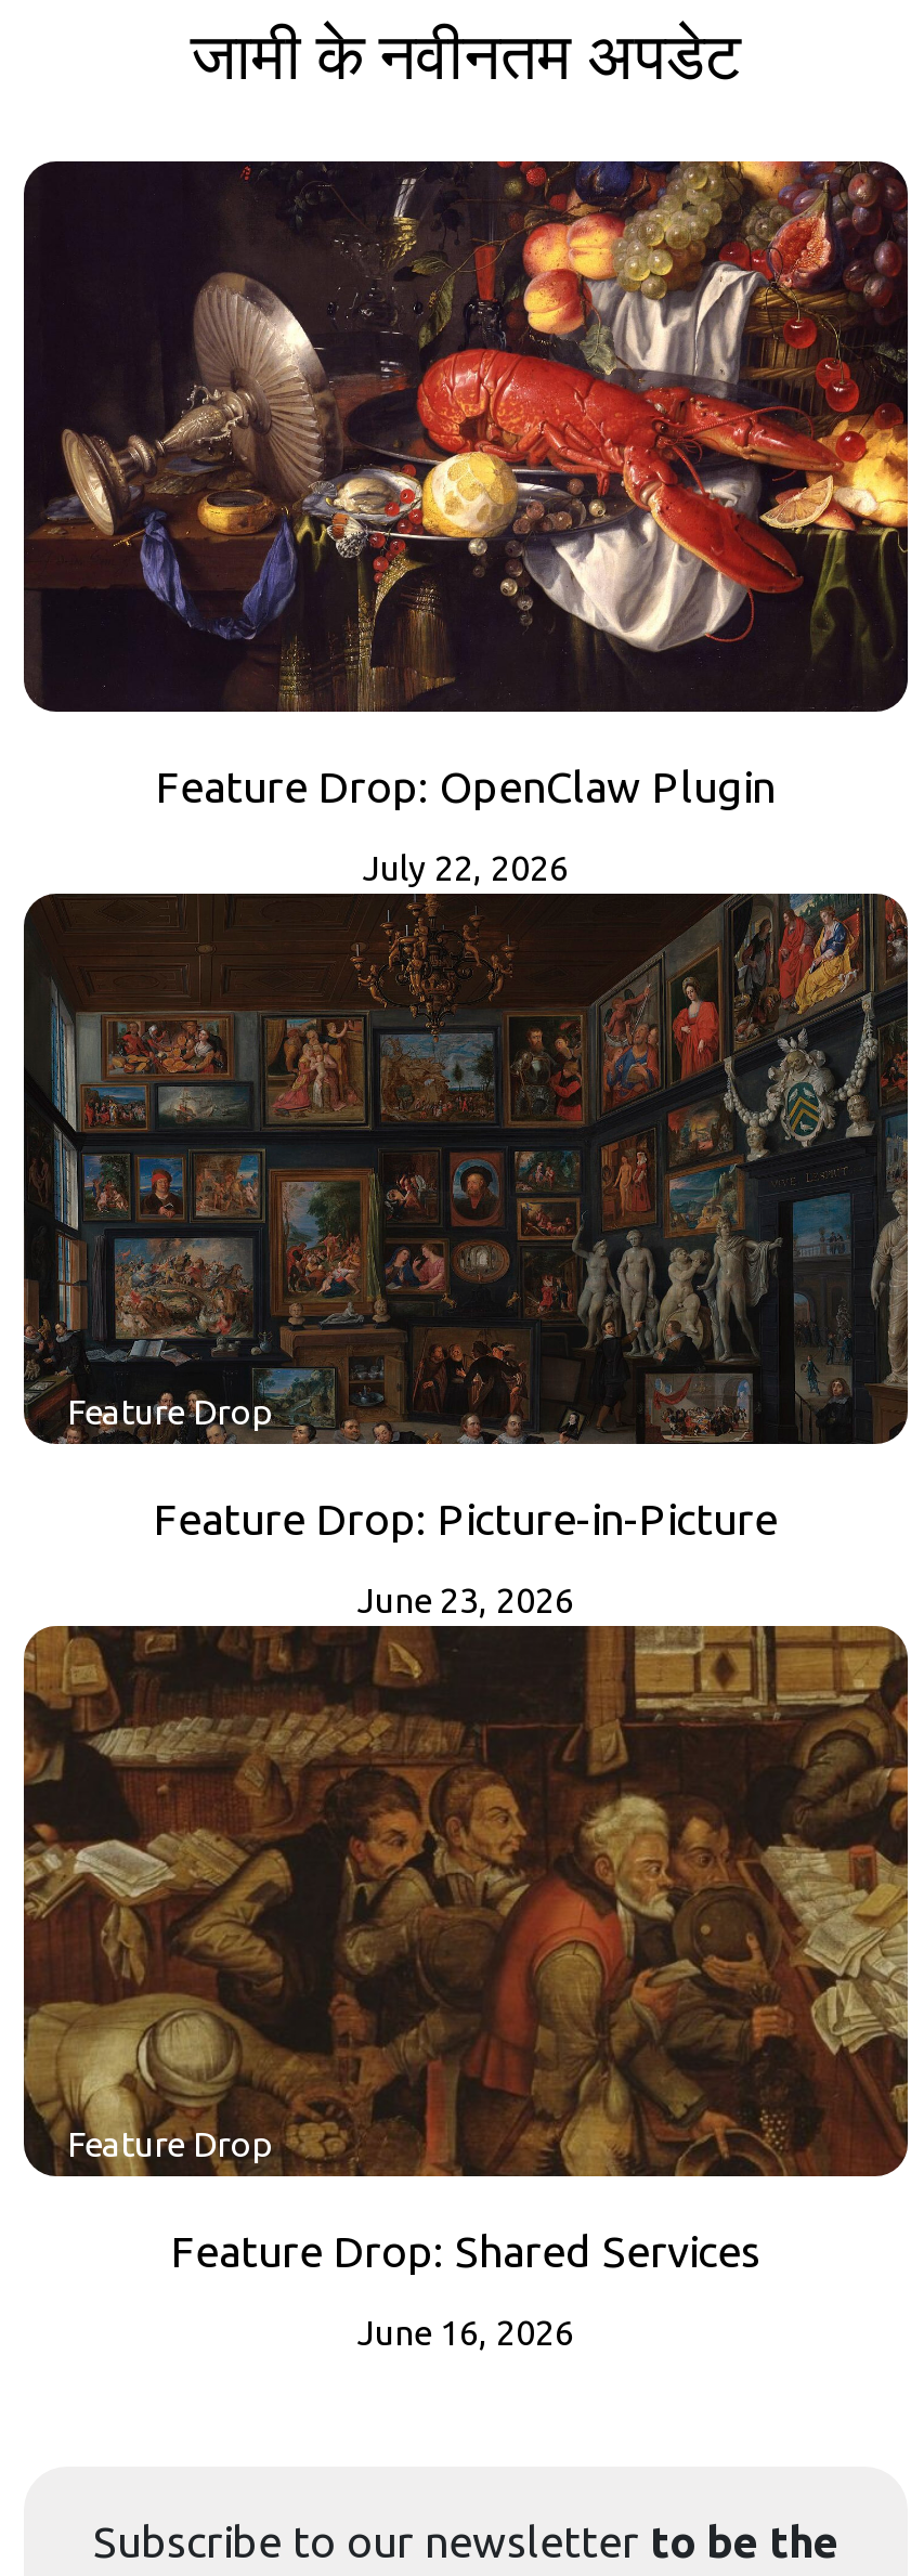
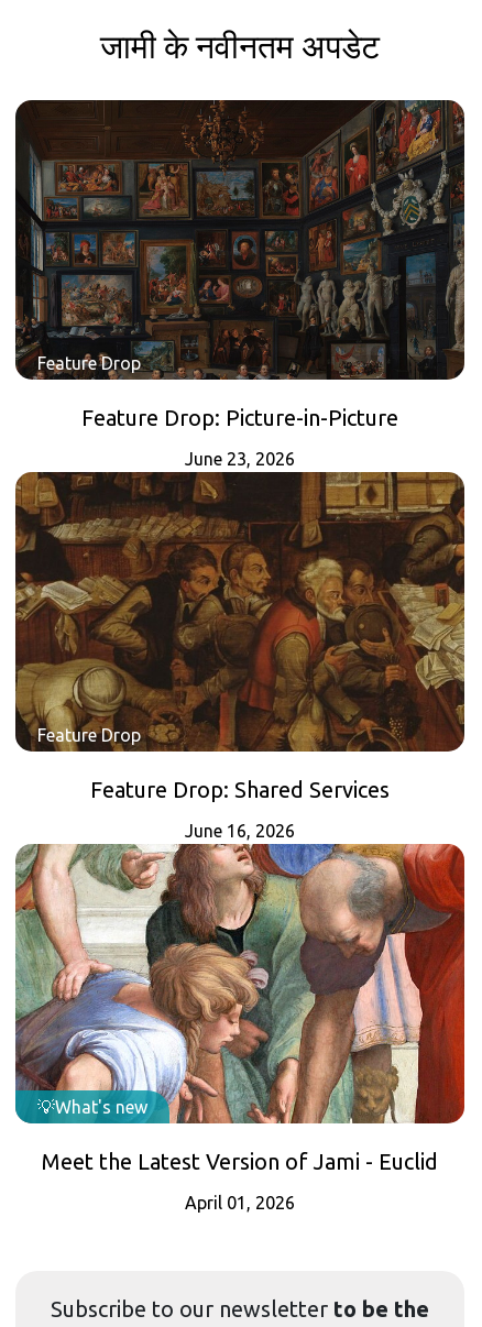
- [image]
- Feature Drop: OpenClaw Plugin
- July 22, 2026

moved up: [image] | Feature Drop | Feature Drop: Picture-in-Picture | June 23, 2026 | Feature Drop | Feature Drop: Shared Services | June 16, 2026

+ [image]
+ What's new
+ Meet the Latest Version of Jami - Euclid
+ April 01, 2026
